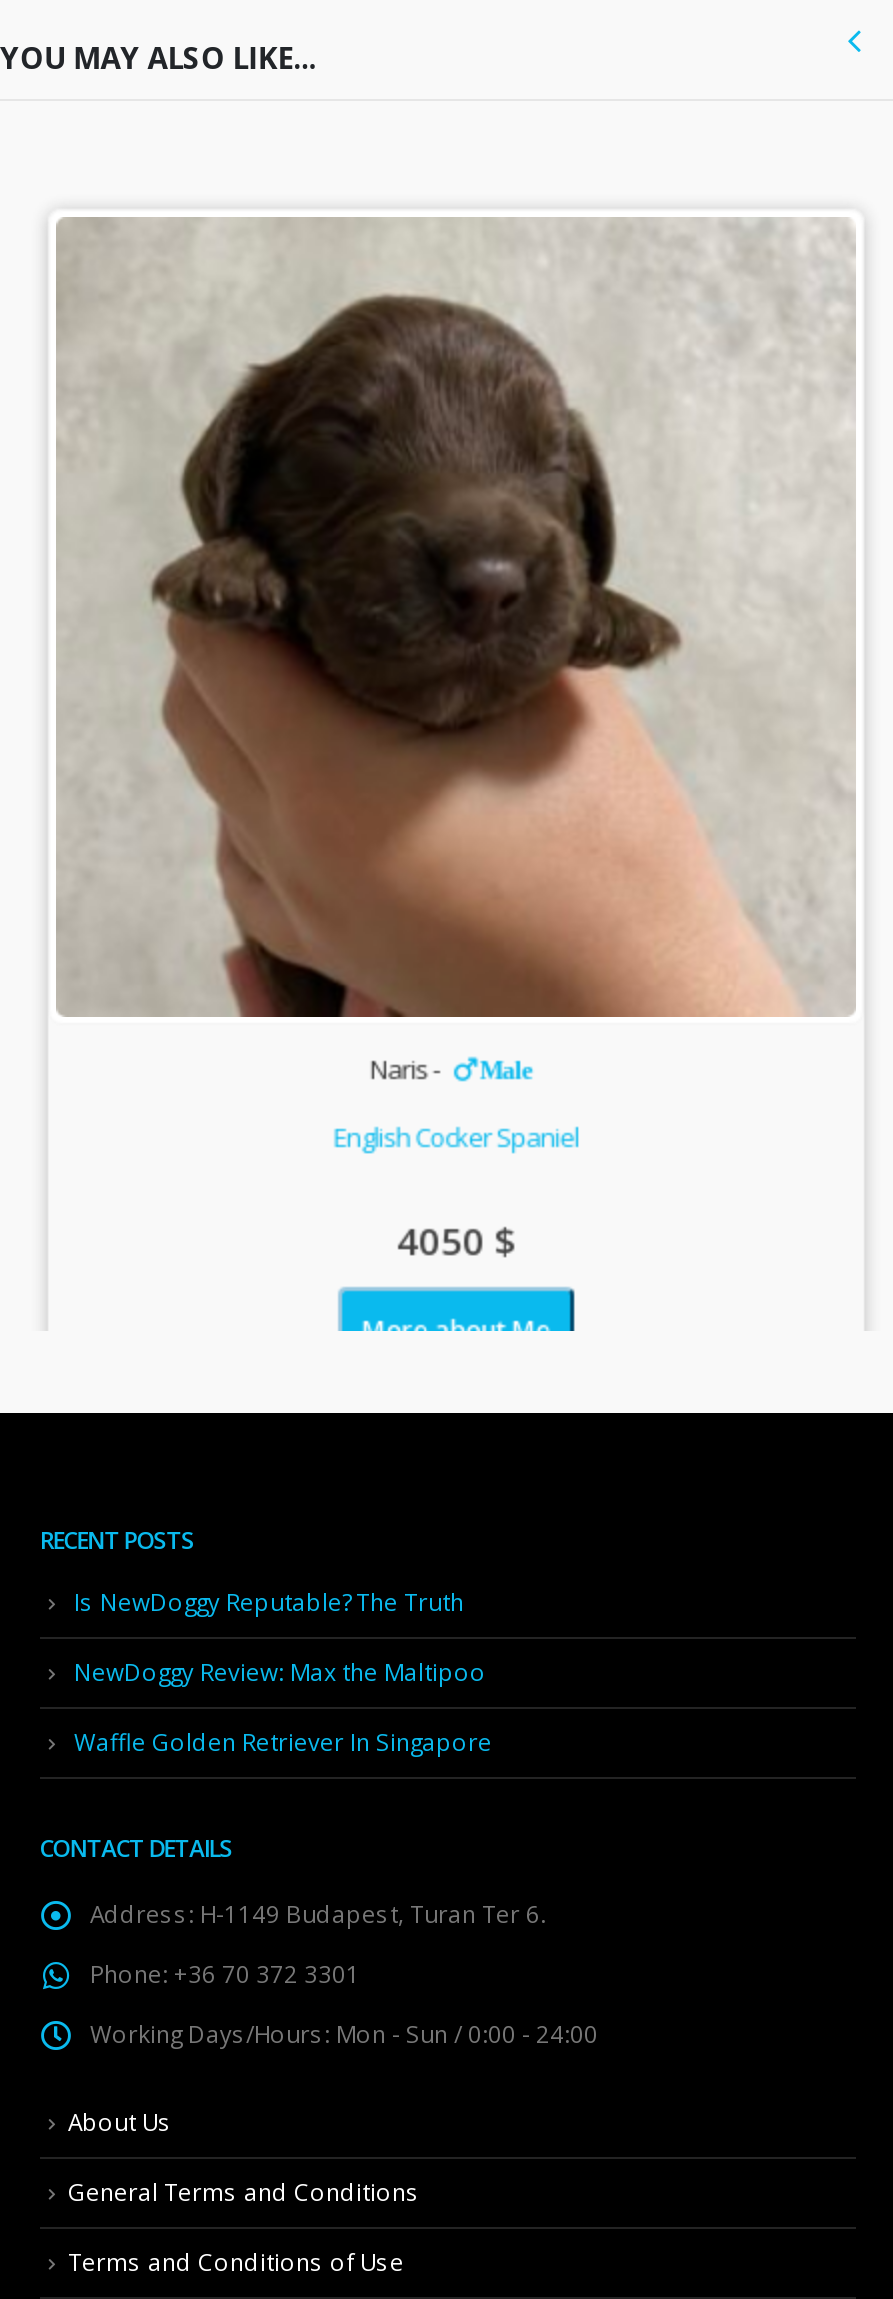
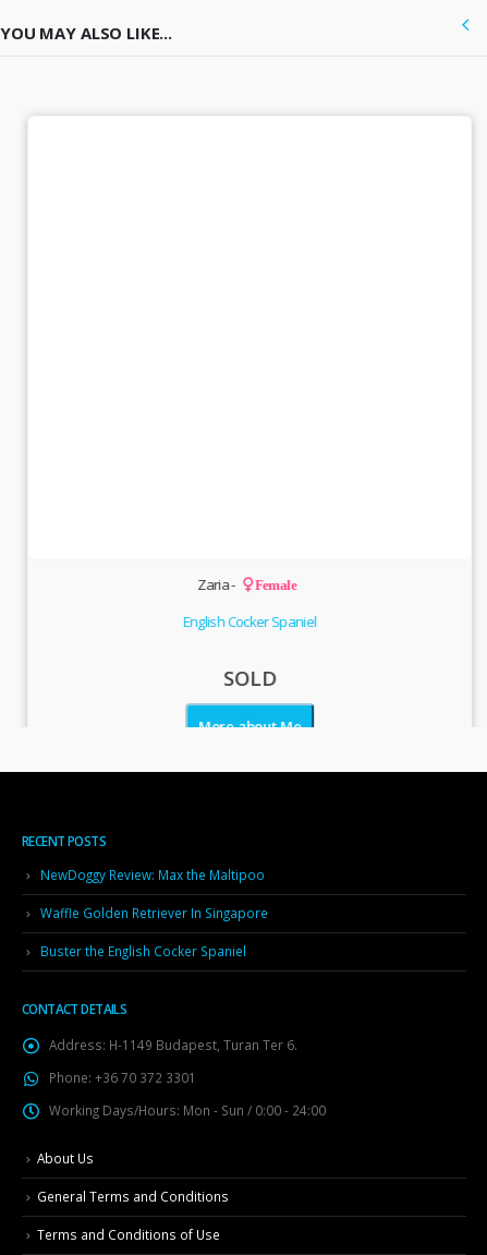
- [image]

- Naris -
- Male
+ Zaria -
+ Female

- 4050 $
+ SOLD

- Is NewDoggy Reputable? The Truth

moved up: NewDoggy Review: Max the Maltipoo | Waffle Golden Retriever In Singapore

+ Buster the English Cocker Spaniel
